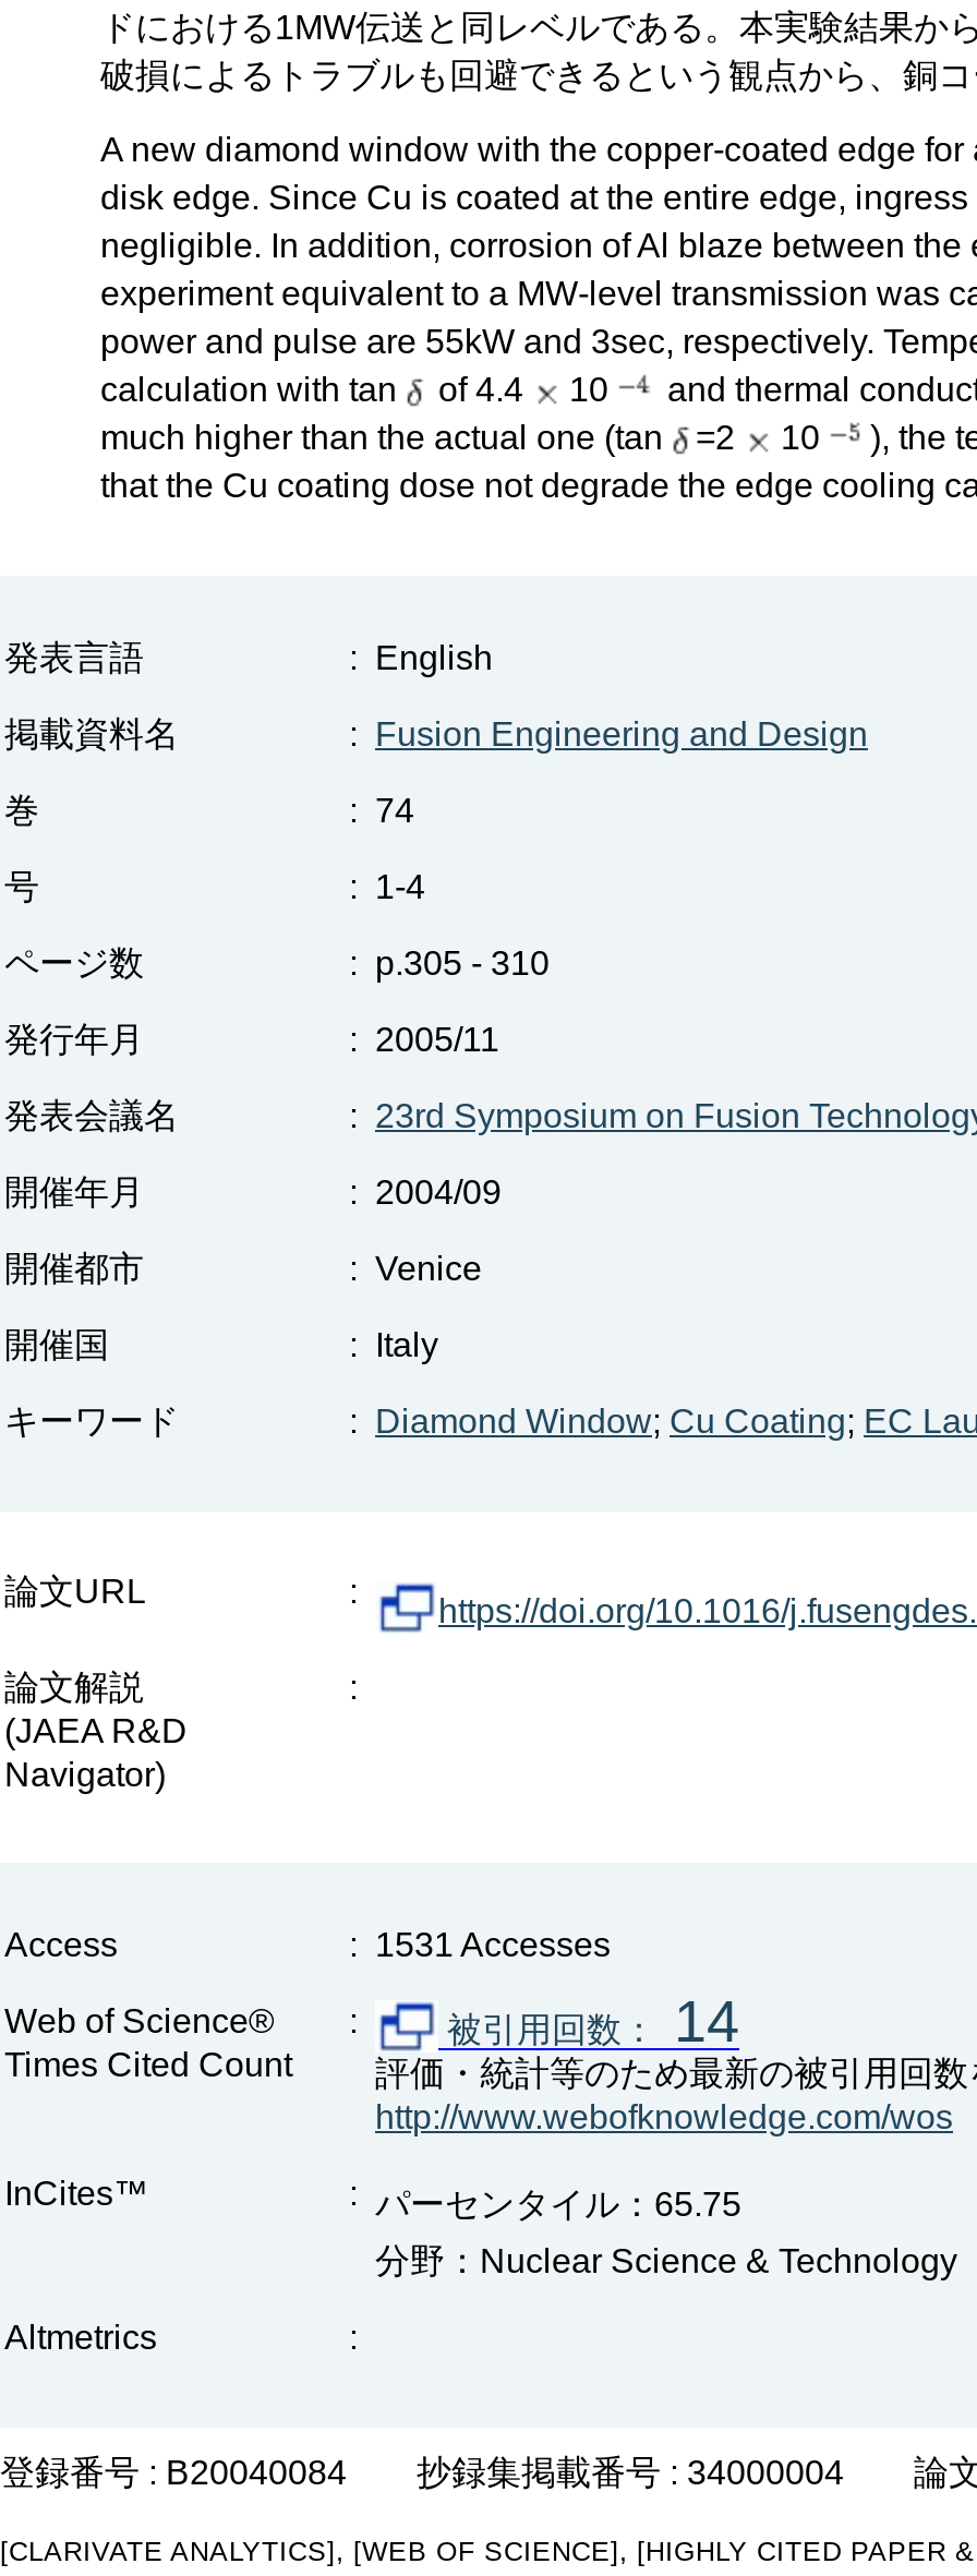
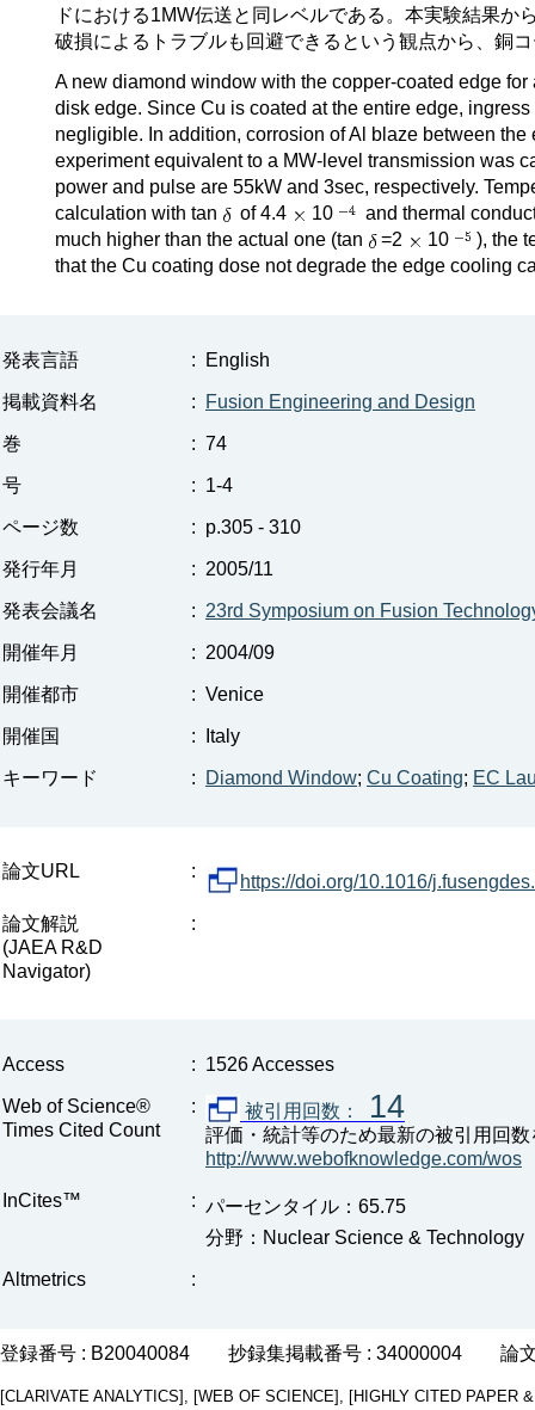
- : 1531 Accesses
+ : 1526 Accesses
